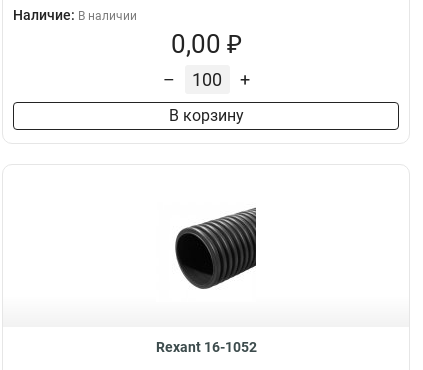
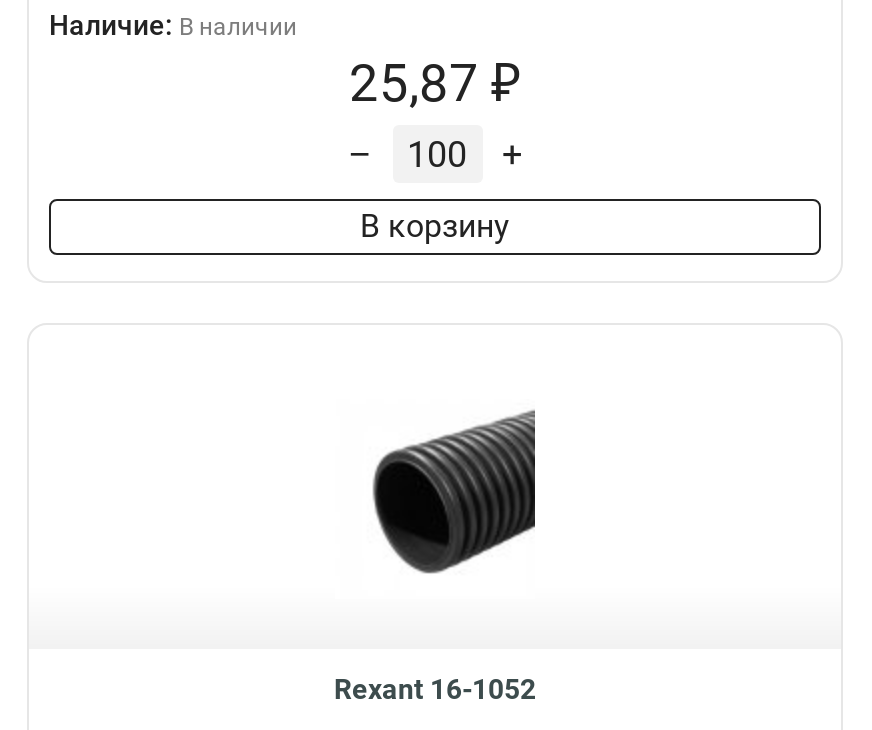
- 0,00 ₽
+ 25,87 ₽
